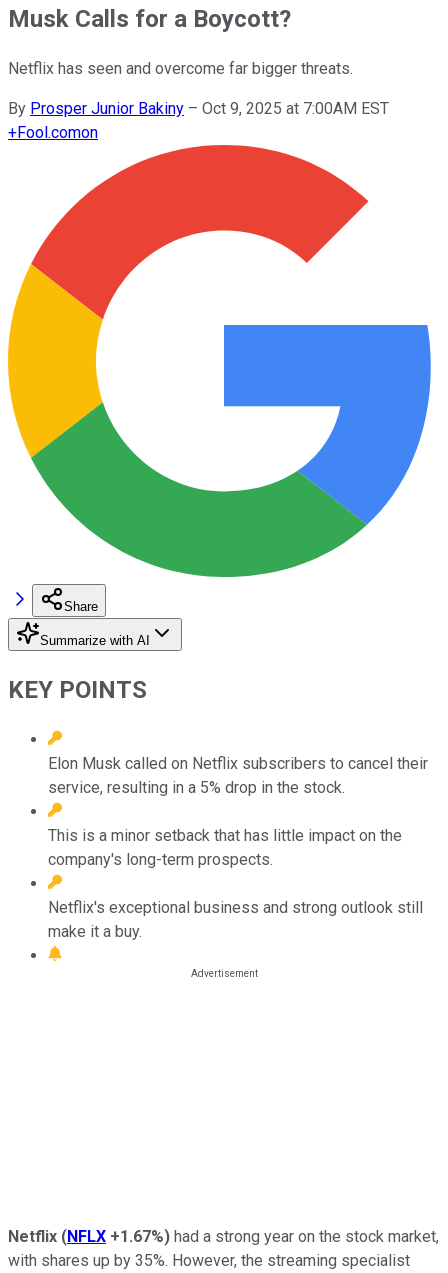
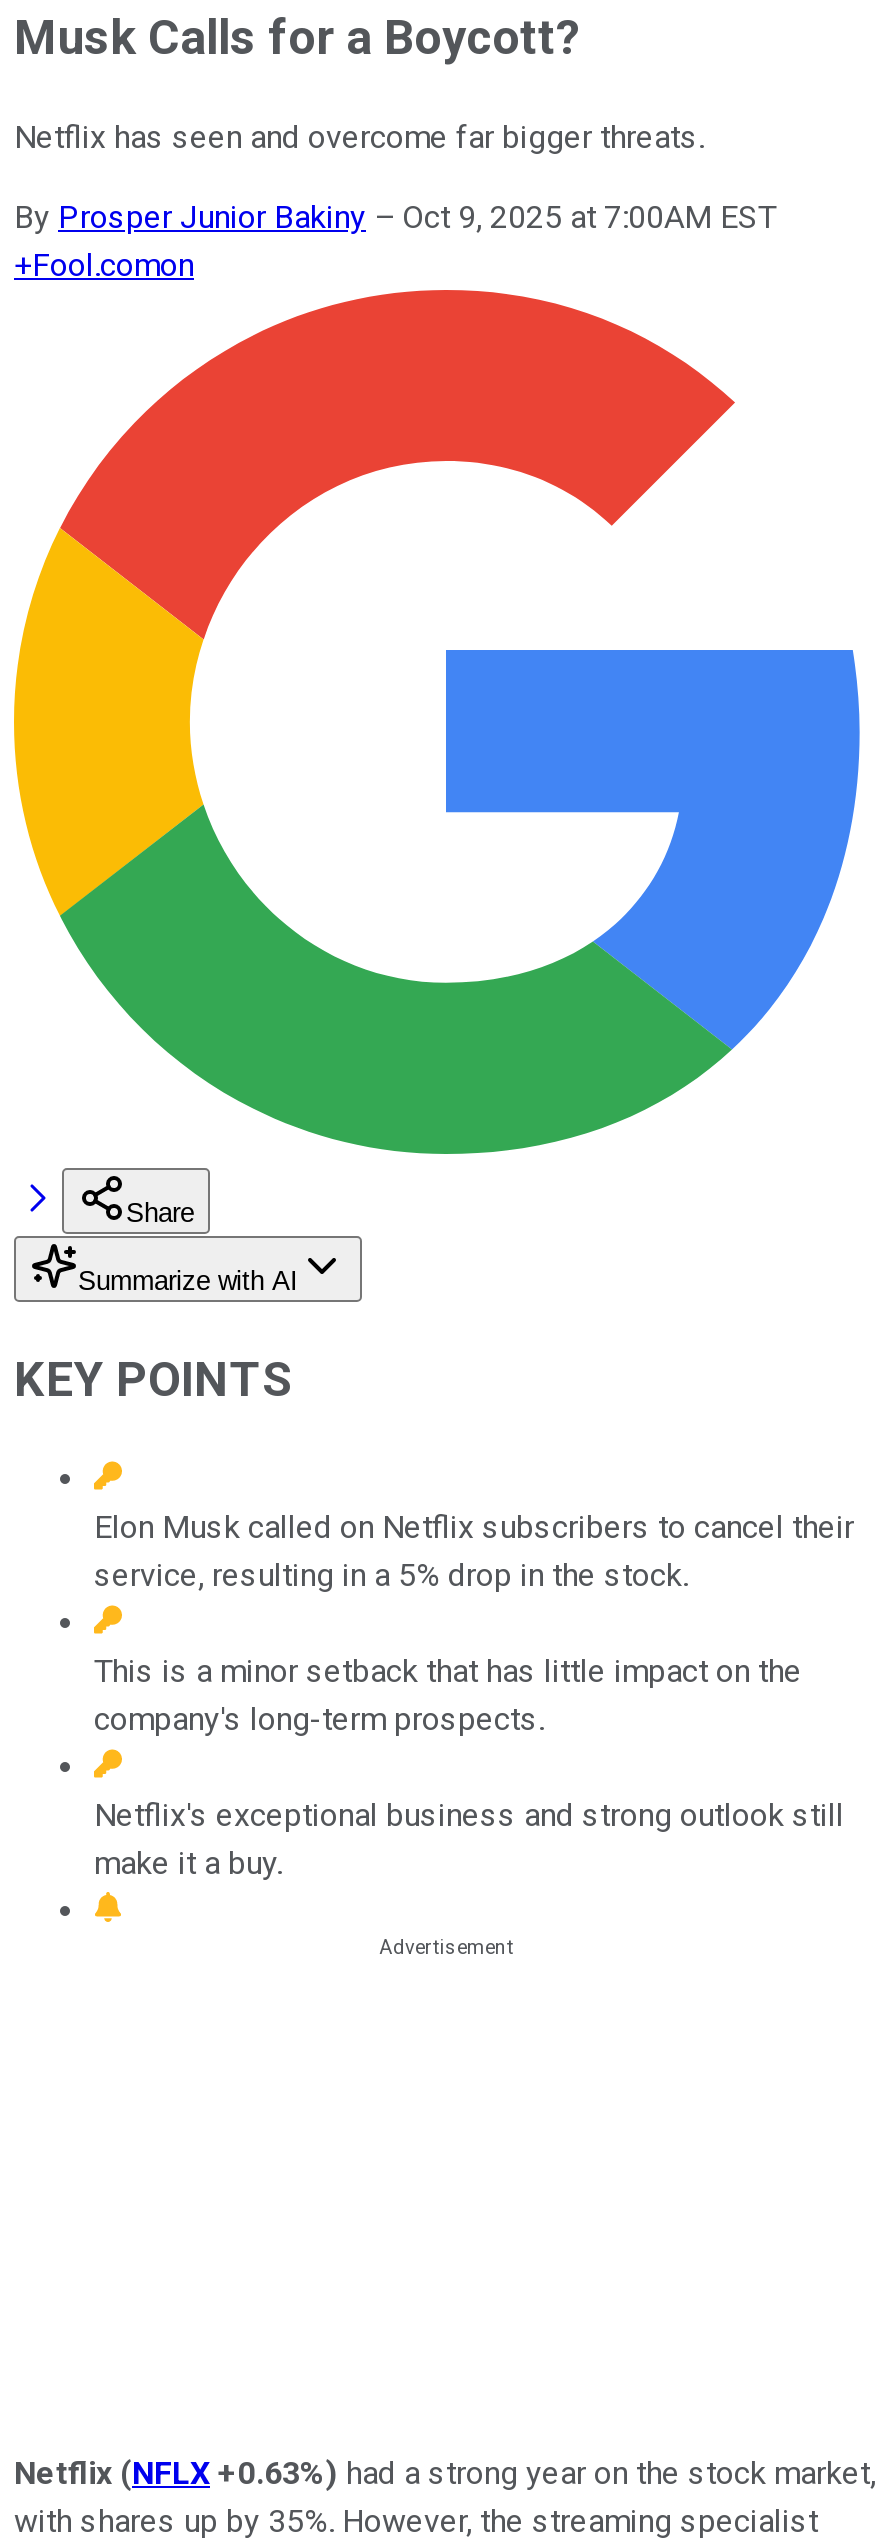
- Netflix (NFLX +1.67%) had a strong year on the stock market,
+ Netflix (NFLX +0.63%) had a strong year on the stock market,
